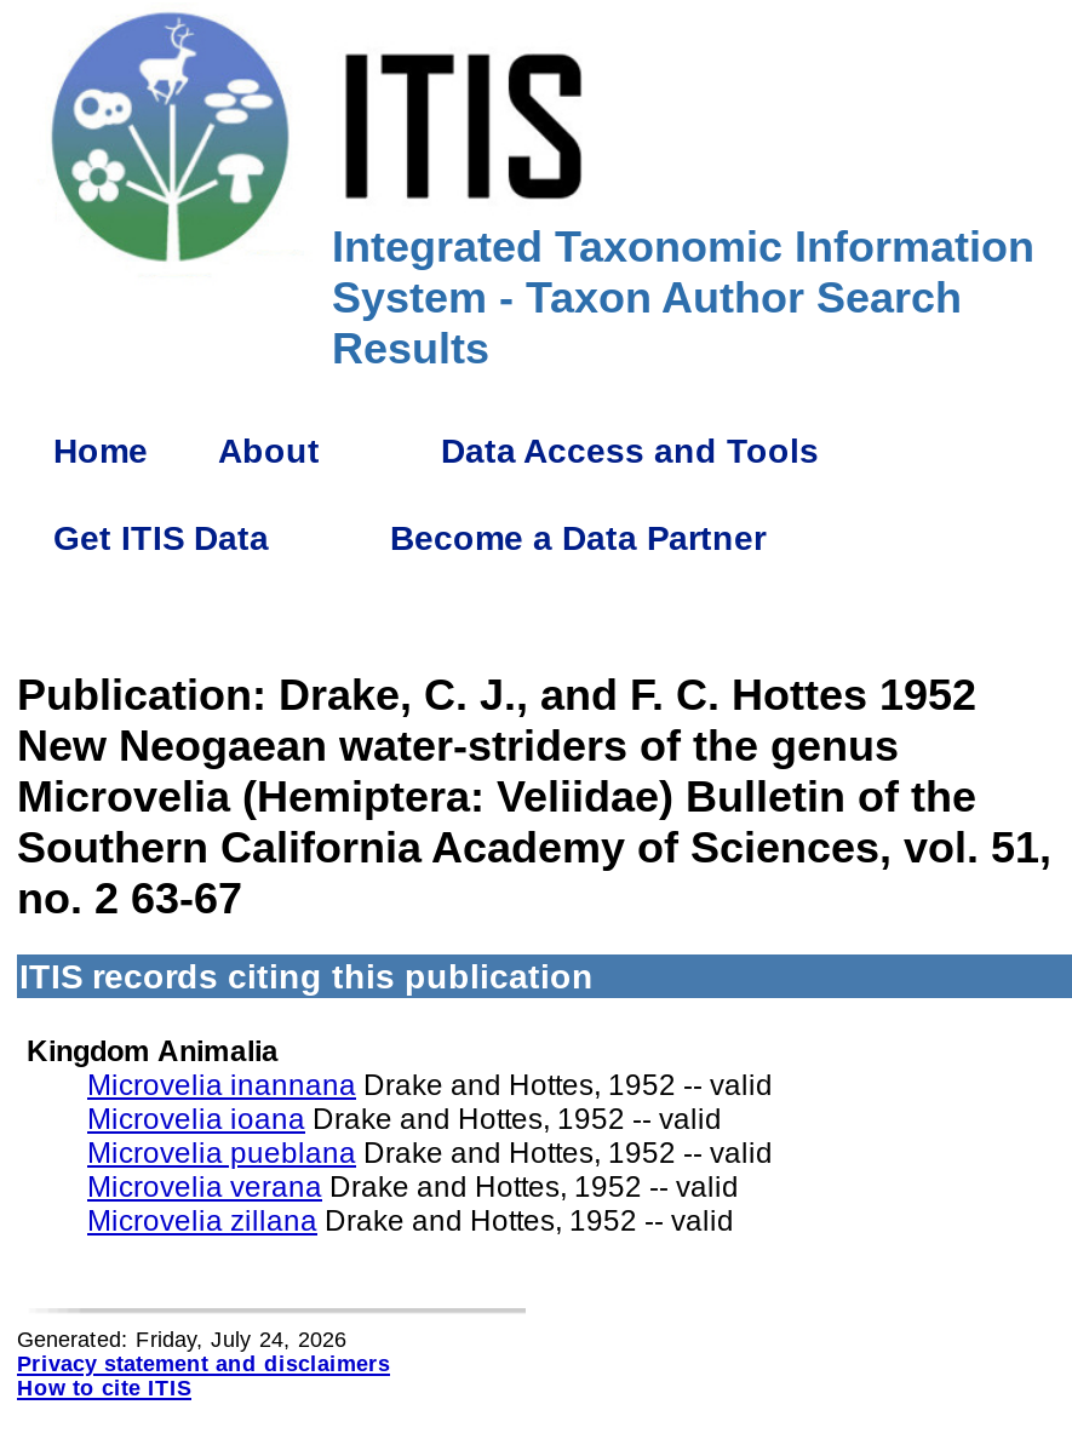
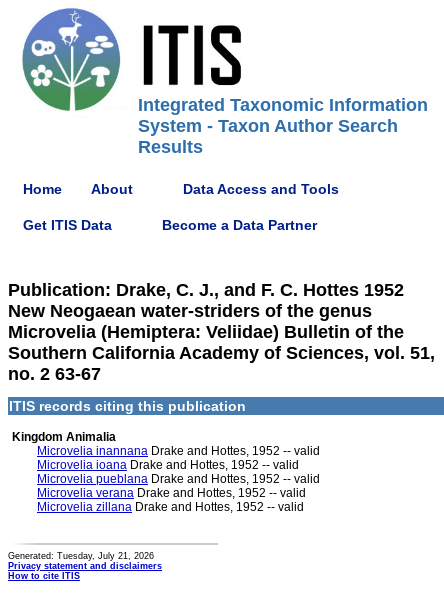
- Generated: Friday, July 24, 2026
+ Generated: Tuesday, July 21, 2026
